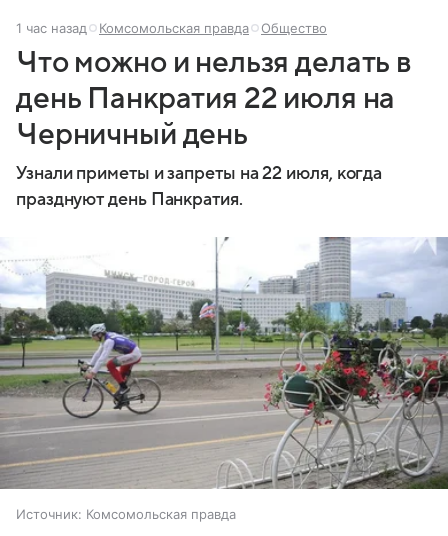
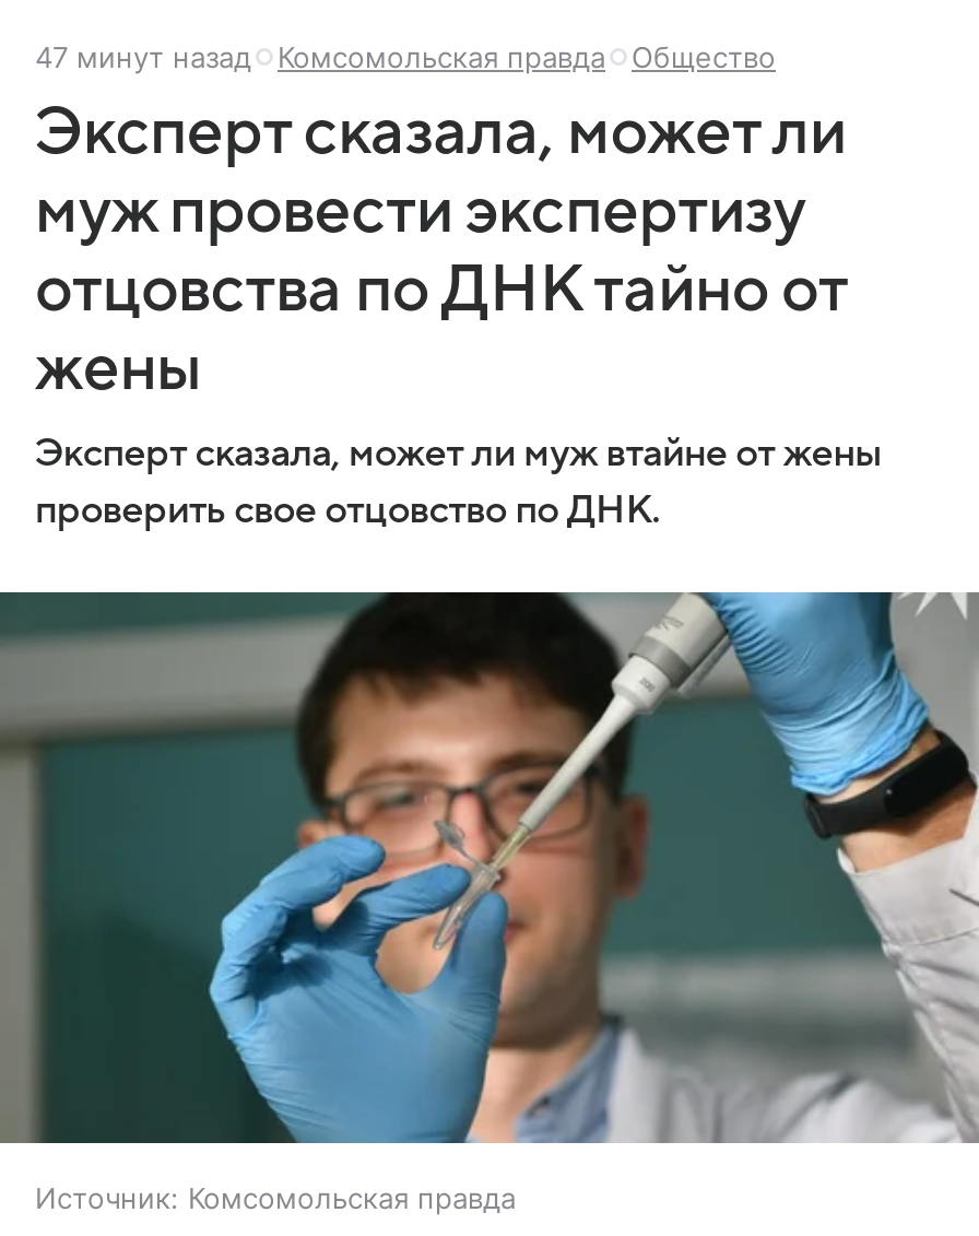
- 1 час назад Комсомольская правда Общество
+ 47 минут назад Комсомольская правда Общество

- Что можно и нельзя делать в
- день Панкратия 22 июля на
- Черничный день
- Узнали приметы и запреты на 22 июля, когда
- празднуют день Панкратия.
+ Эксперт сказала, может ли
+ муж провести экспертизу
+ отцовства по ДНК тайно от
+ жены
+ Эксперт сказала, может ли муж втайне от жены
+ проверить свое отцовство по ДНК.

- [image]
+ [image]
